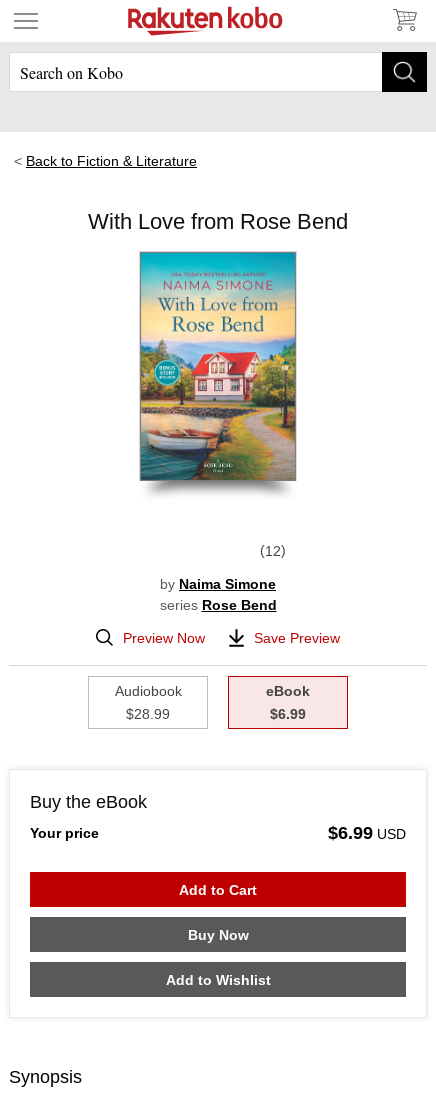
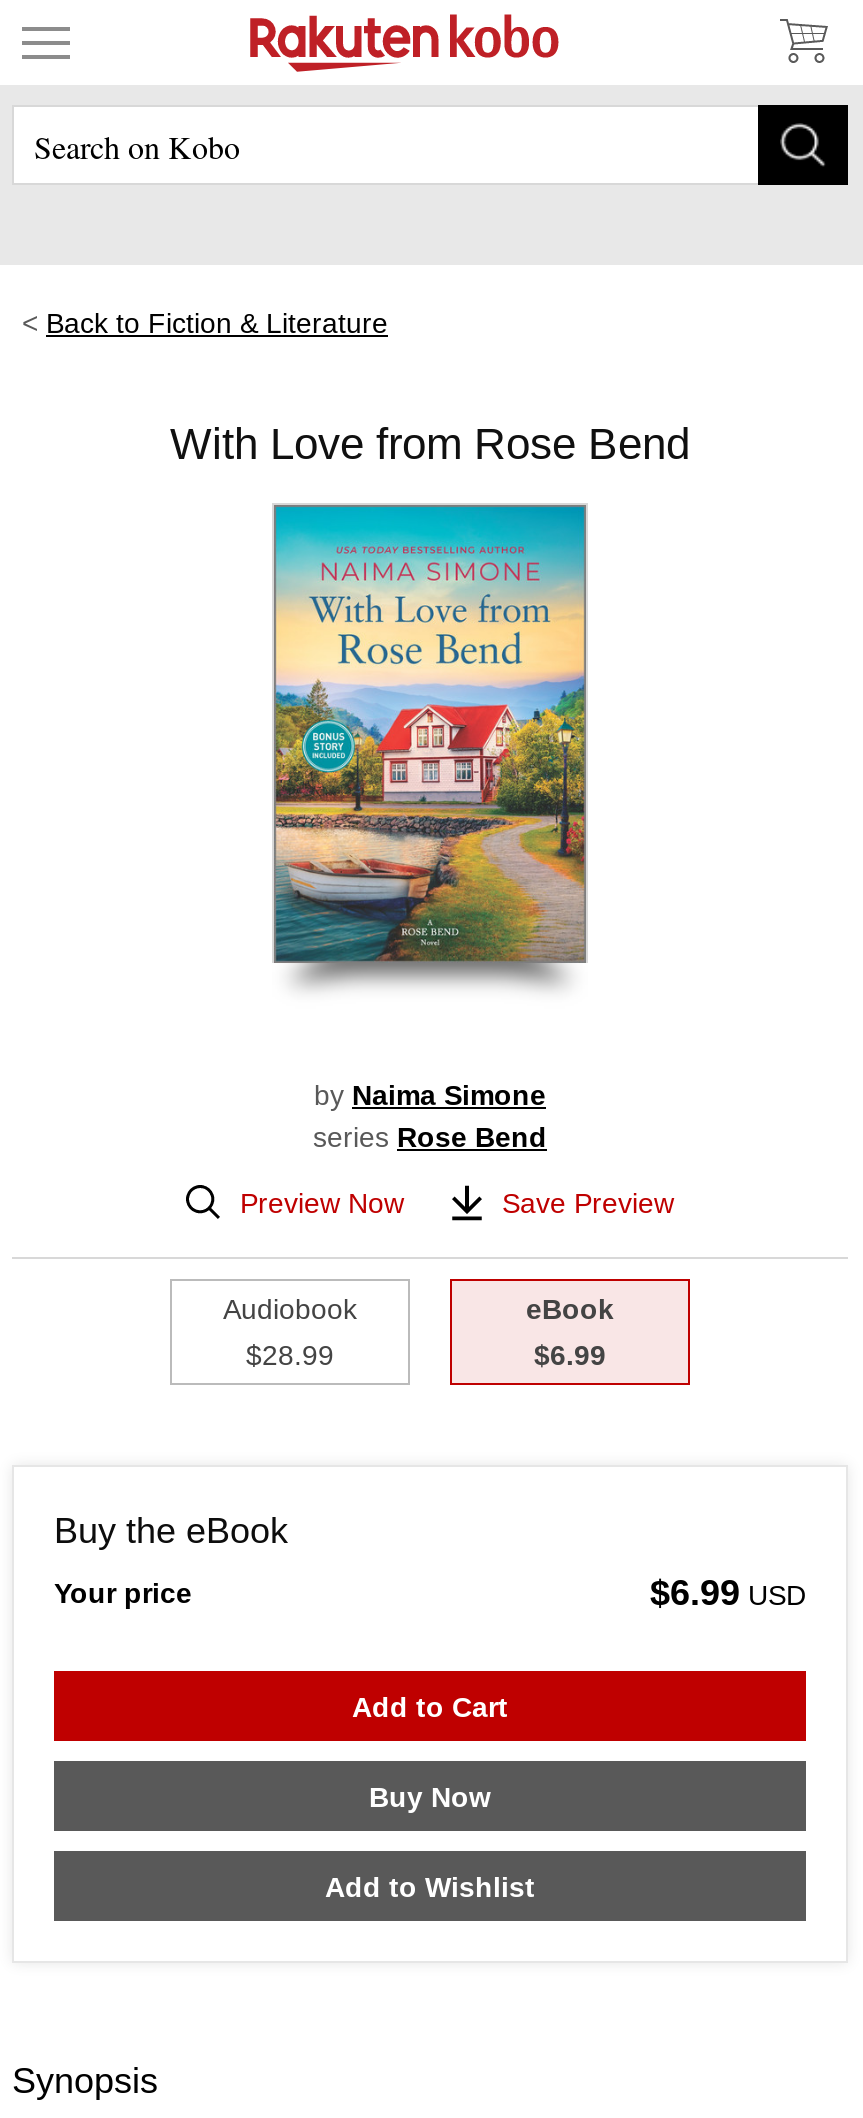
- 12
